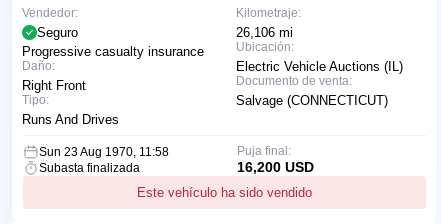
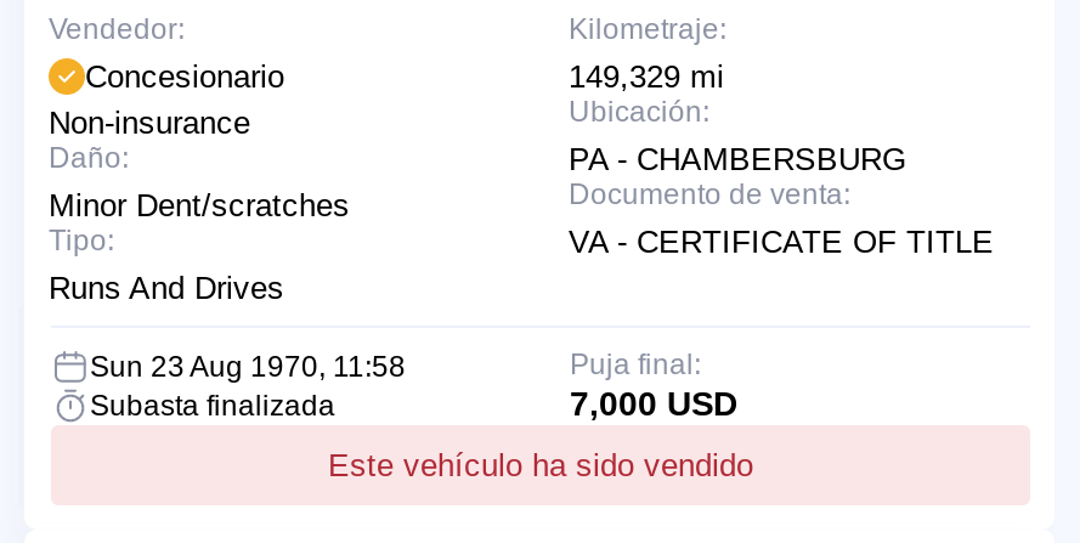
- Seguro
- Progressive casualty insurance
+ Concesionario
+ Non-insurance

- 26,106 mi
+ 149,329 mi

- Electric Vehicle Auctions (IL)
+ PA - CHAMBERSBURG

- Right Front
+ Minor Dent/scratches

- Salvage (CONNECTICUT)
+ VA - CERTIFICATE OF TITLE

- 16,200 USD
+ 7,000 USD
